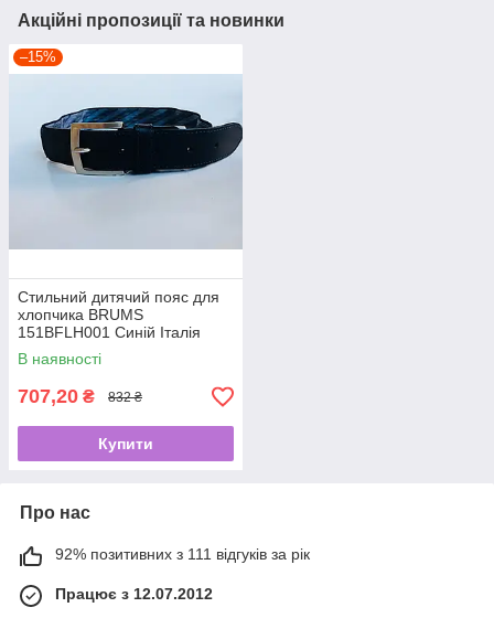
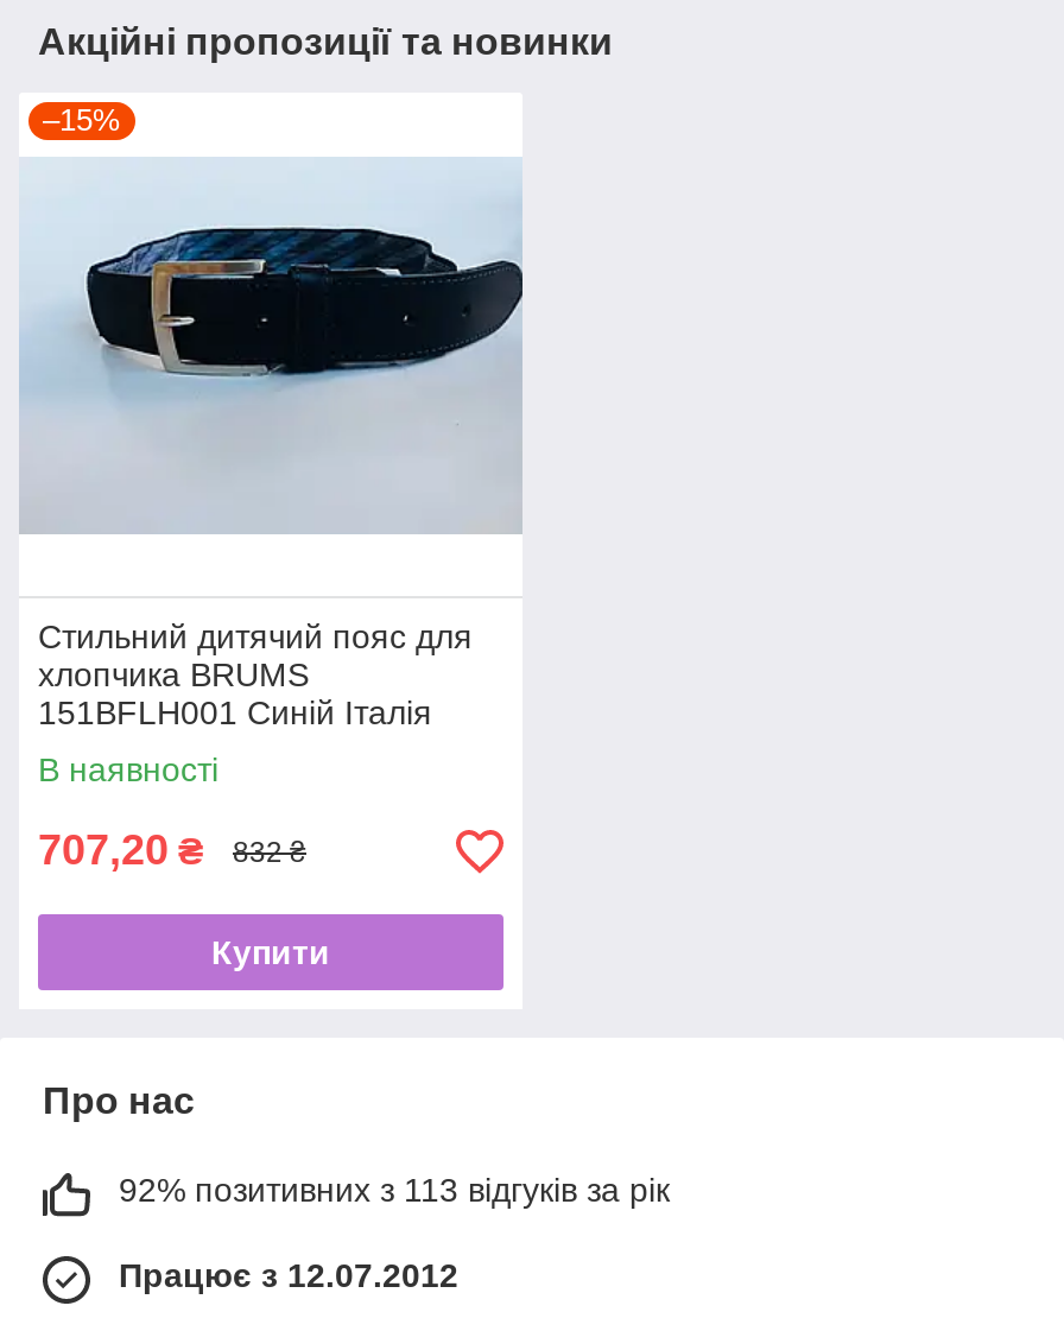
- 92% позитивних з 111 відгуків за рік
+ 92% позитивних з 113 відгуків за рік
